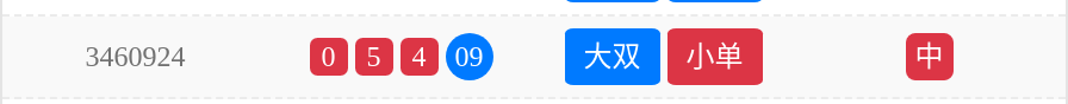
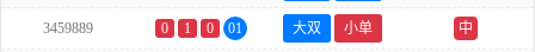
- 3460924
+ 3459889

- 5
+ 1

- 4
+ 0

- 09
+ 01
